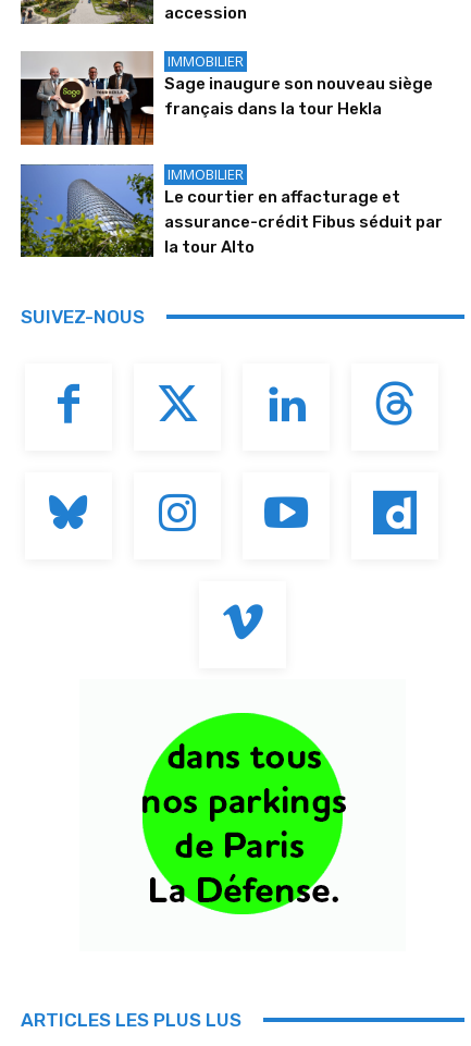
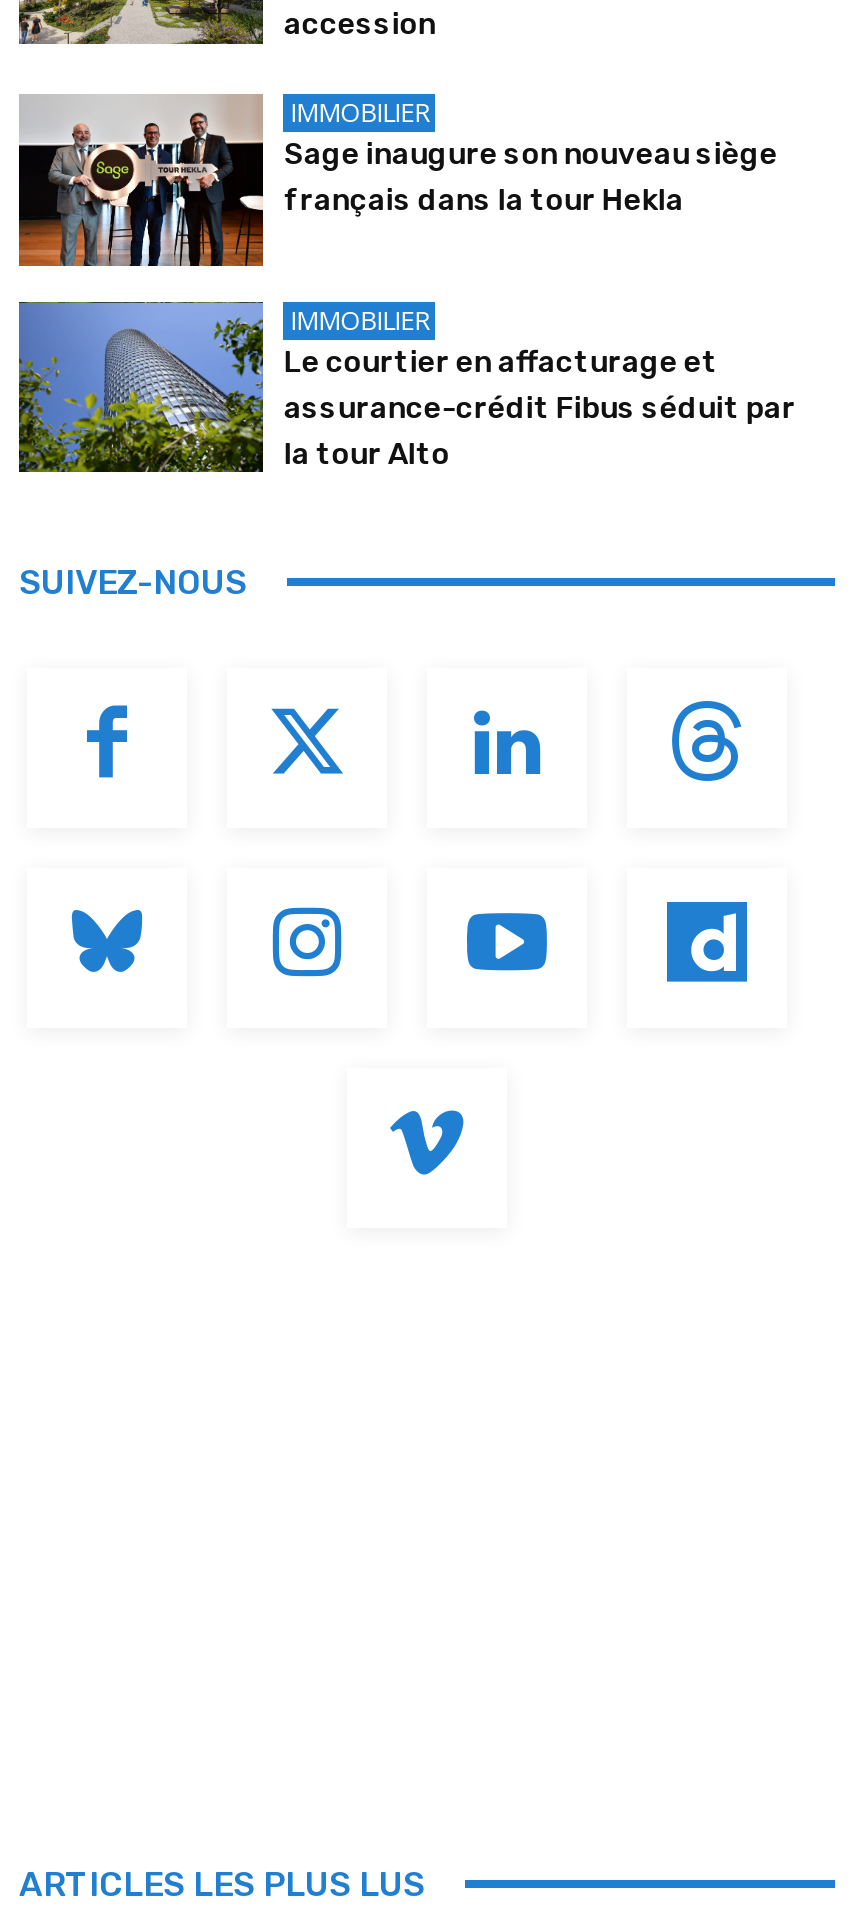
- [image]
